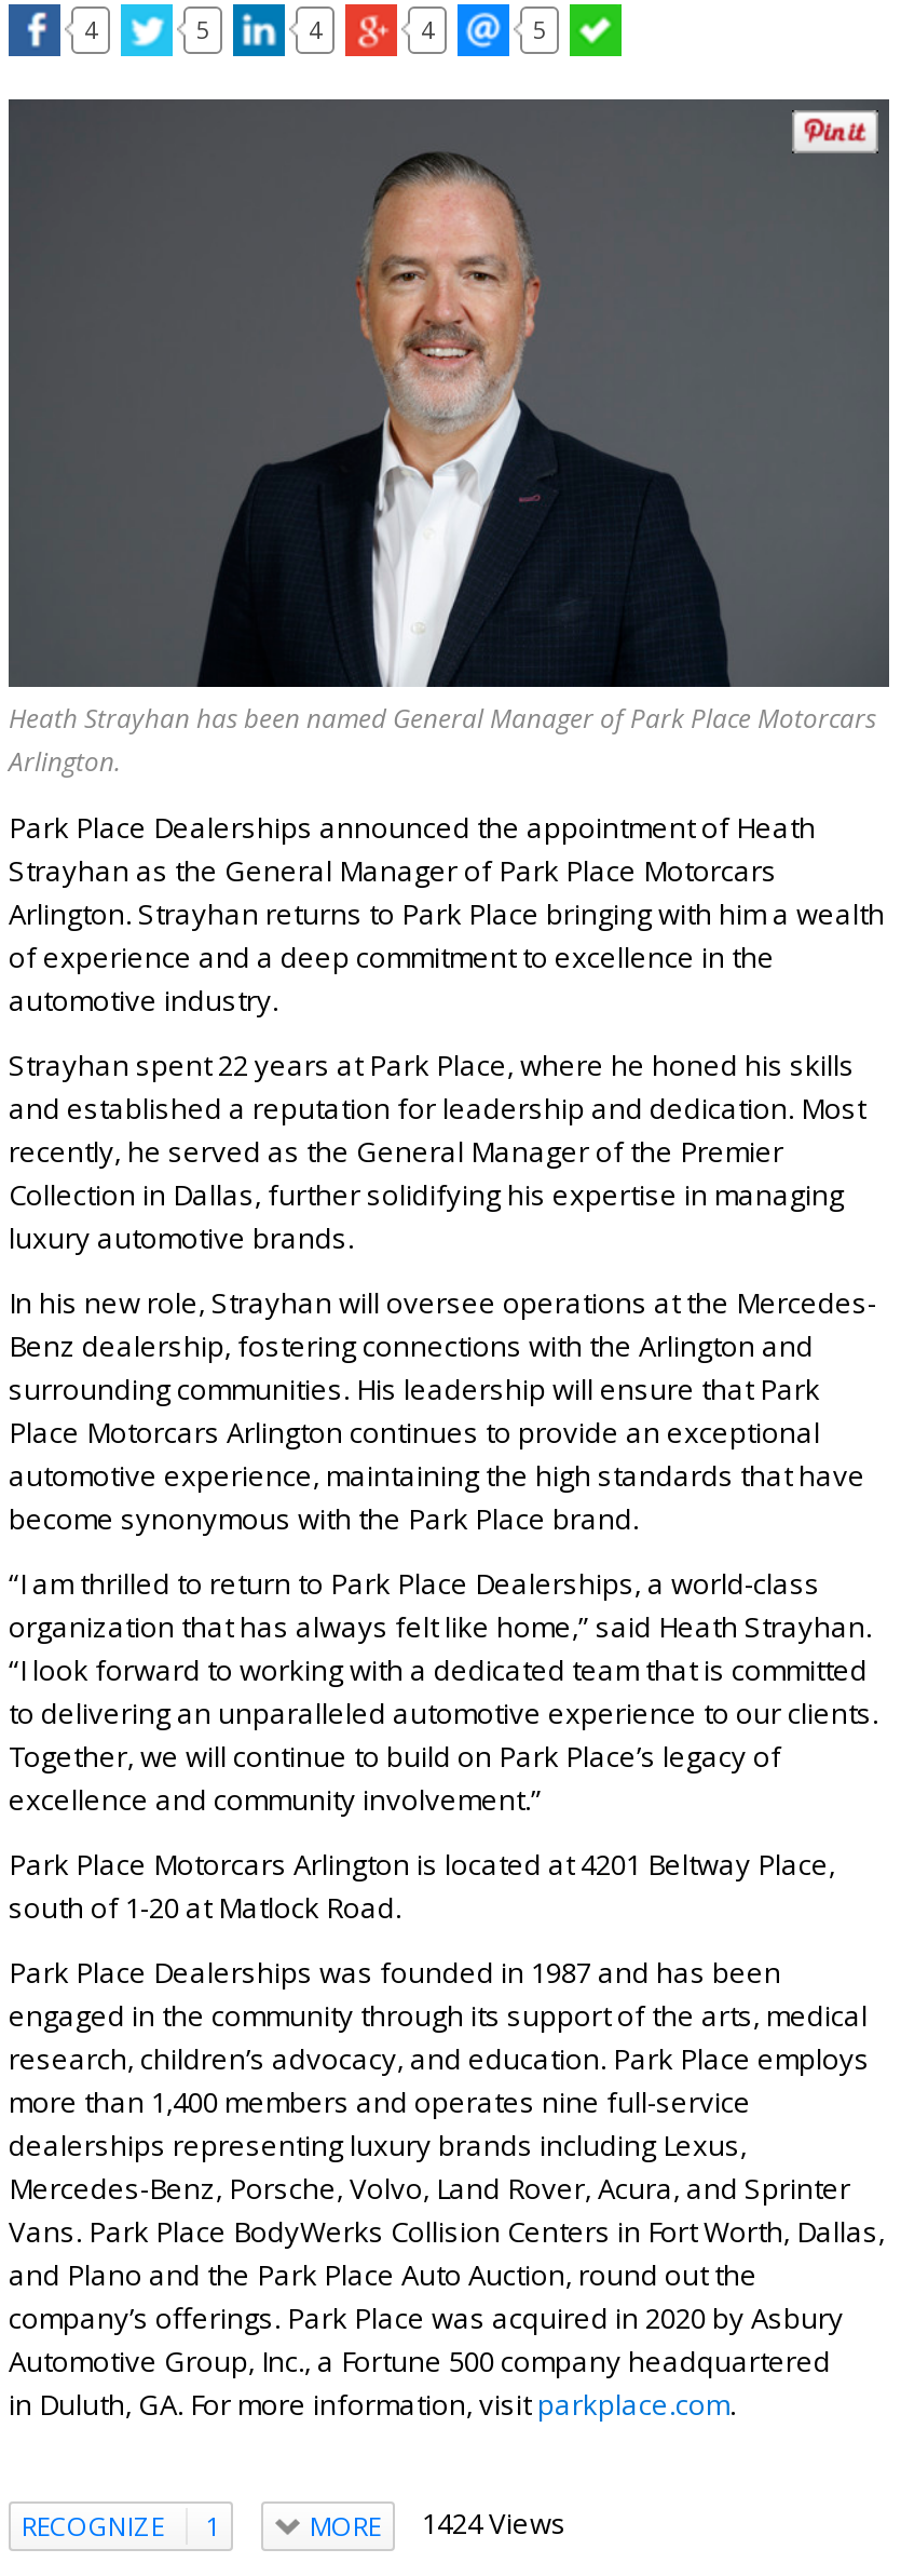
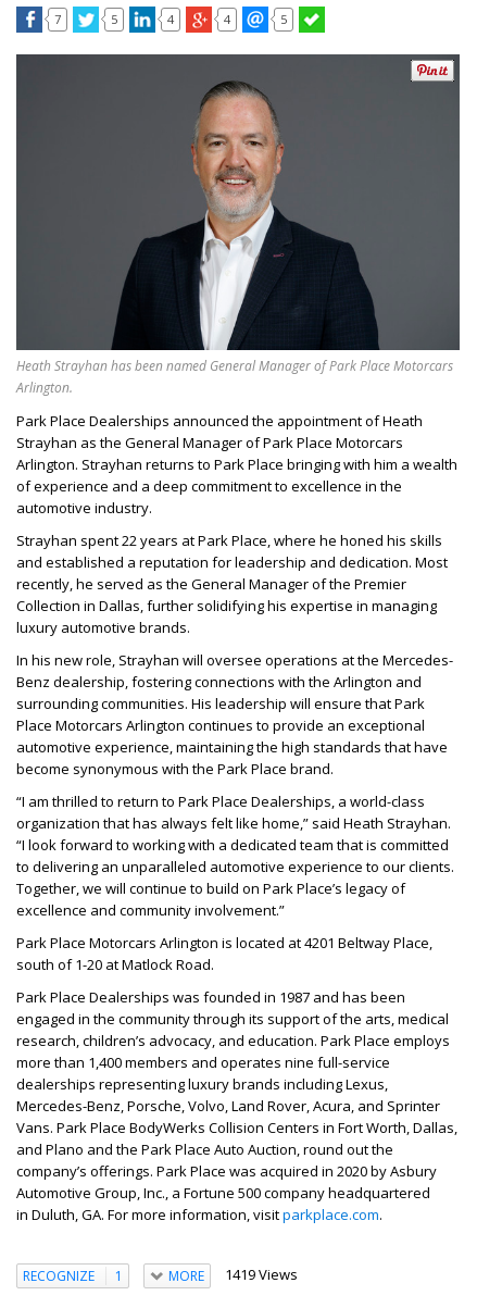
- 4
+ 7

- MORE 1424 Views
+ MORE 1419 Views
